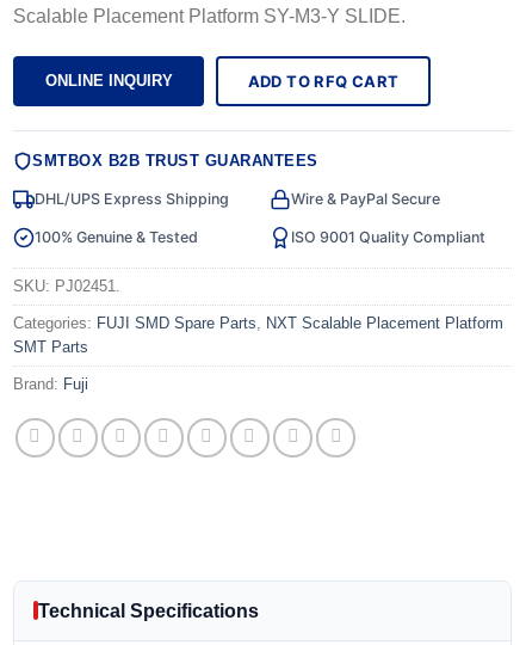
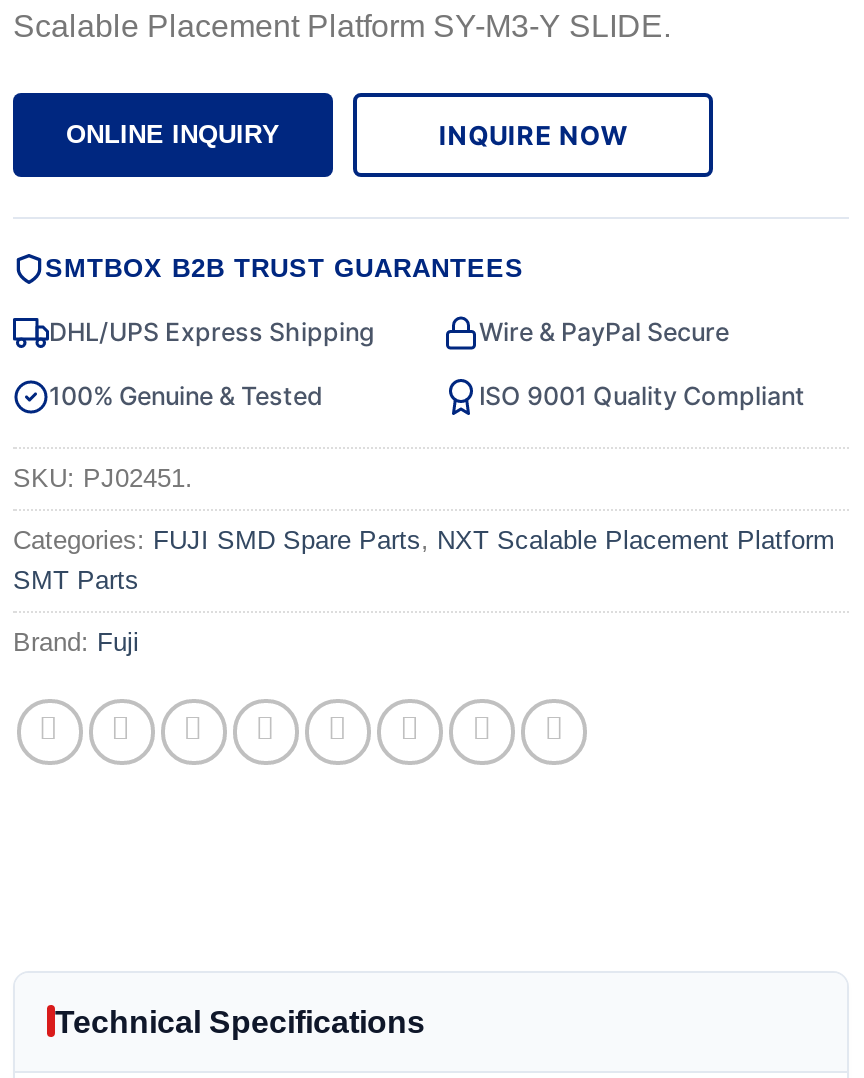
- ADD TO RFQ CART
+ INQUIRE NOW
